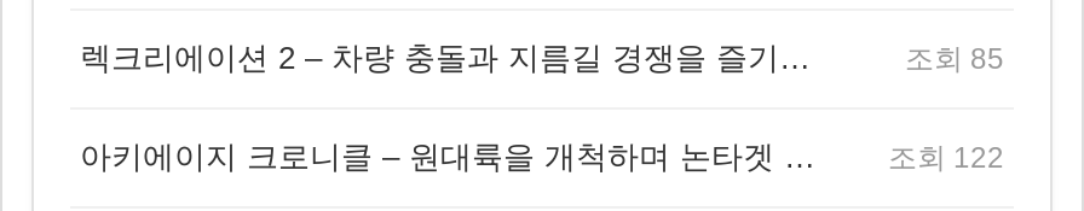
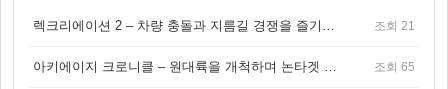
- 조회 85
+ 조회 21

- 조회 122
+ 조회 65
